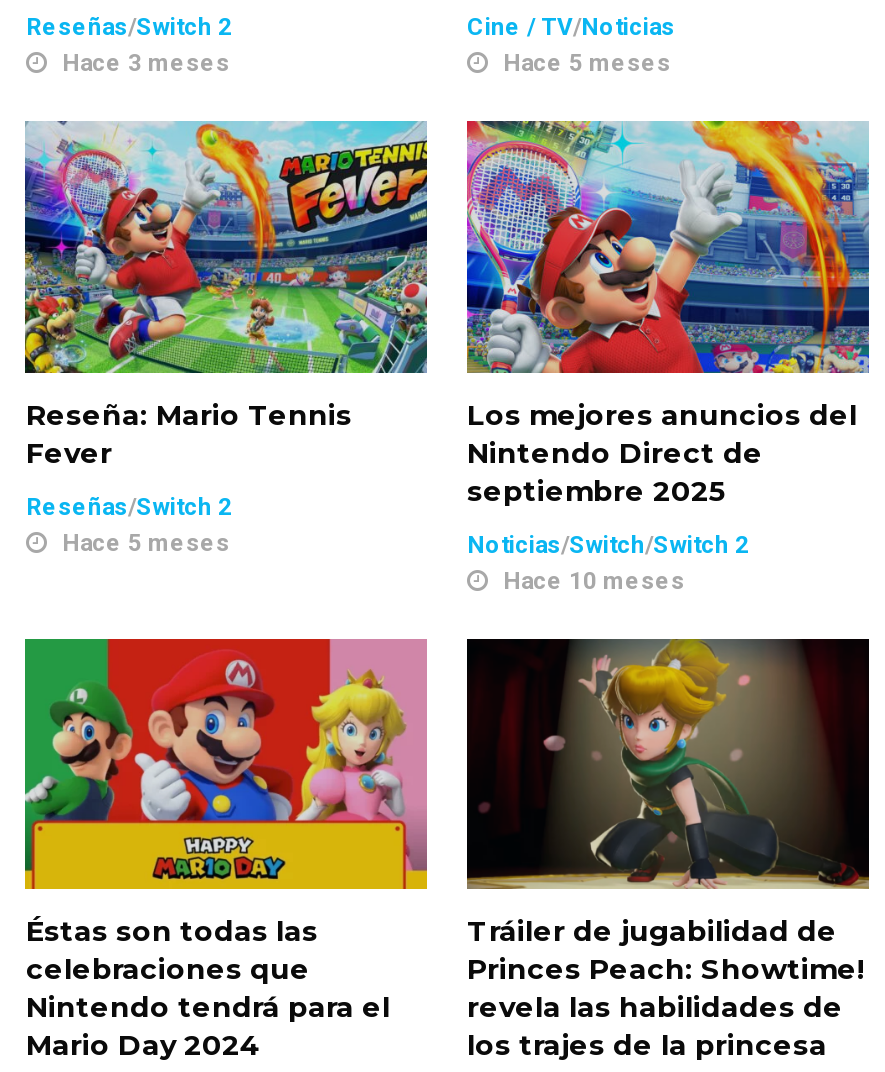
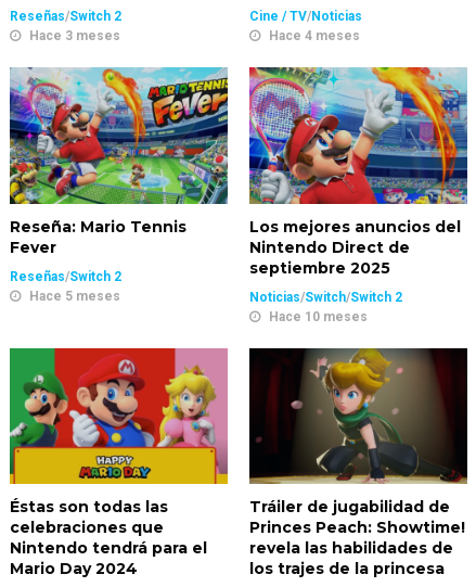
- Hace 5 meses
+ Hace 4 meses
